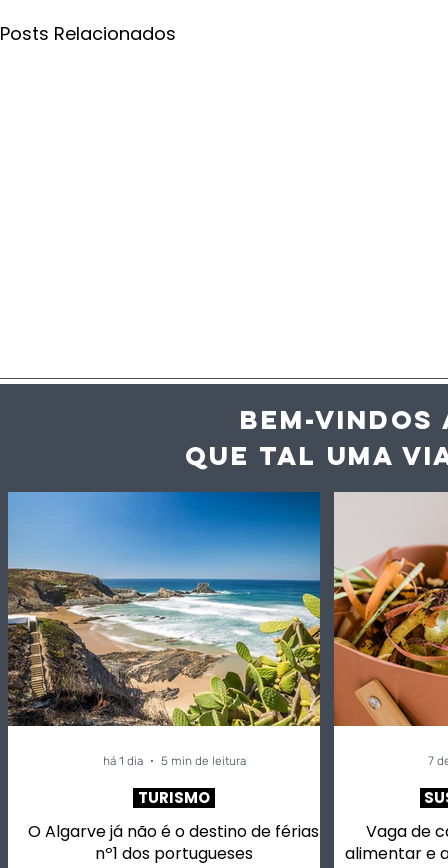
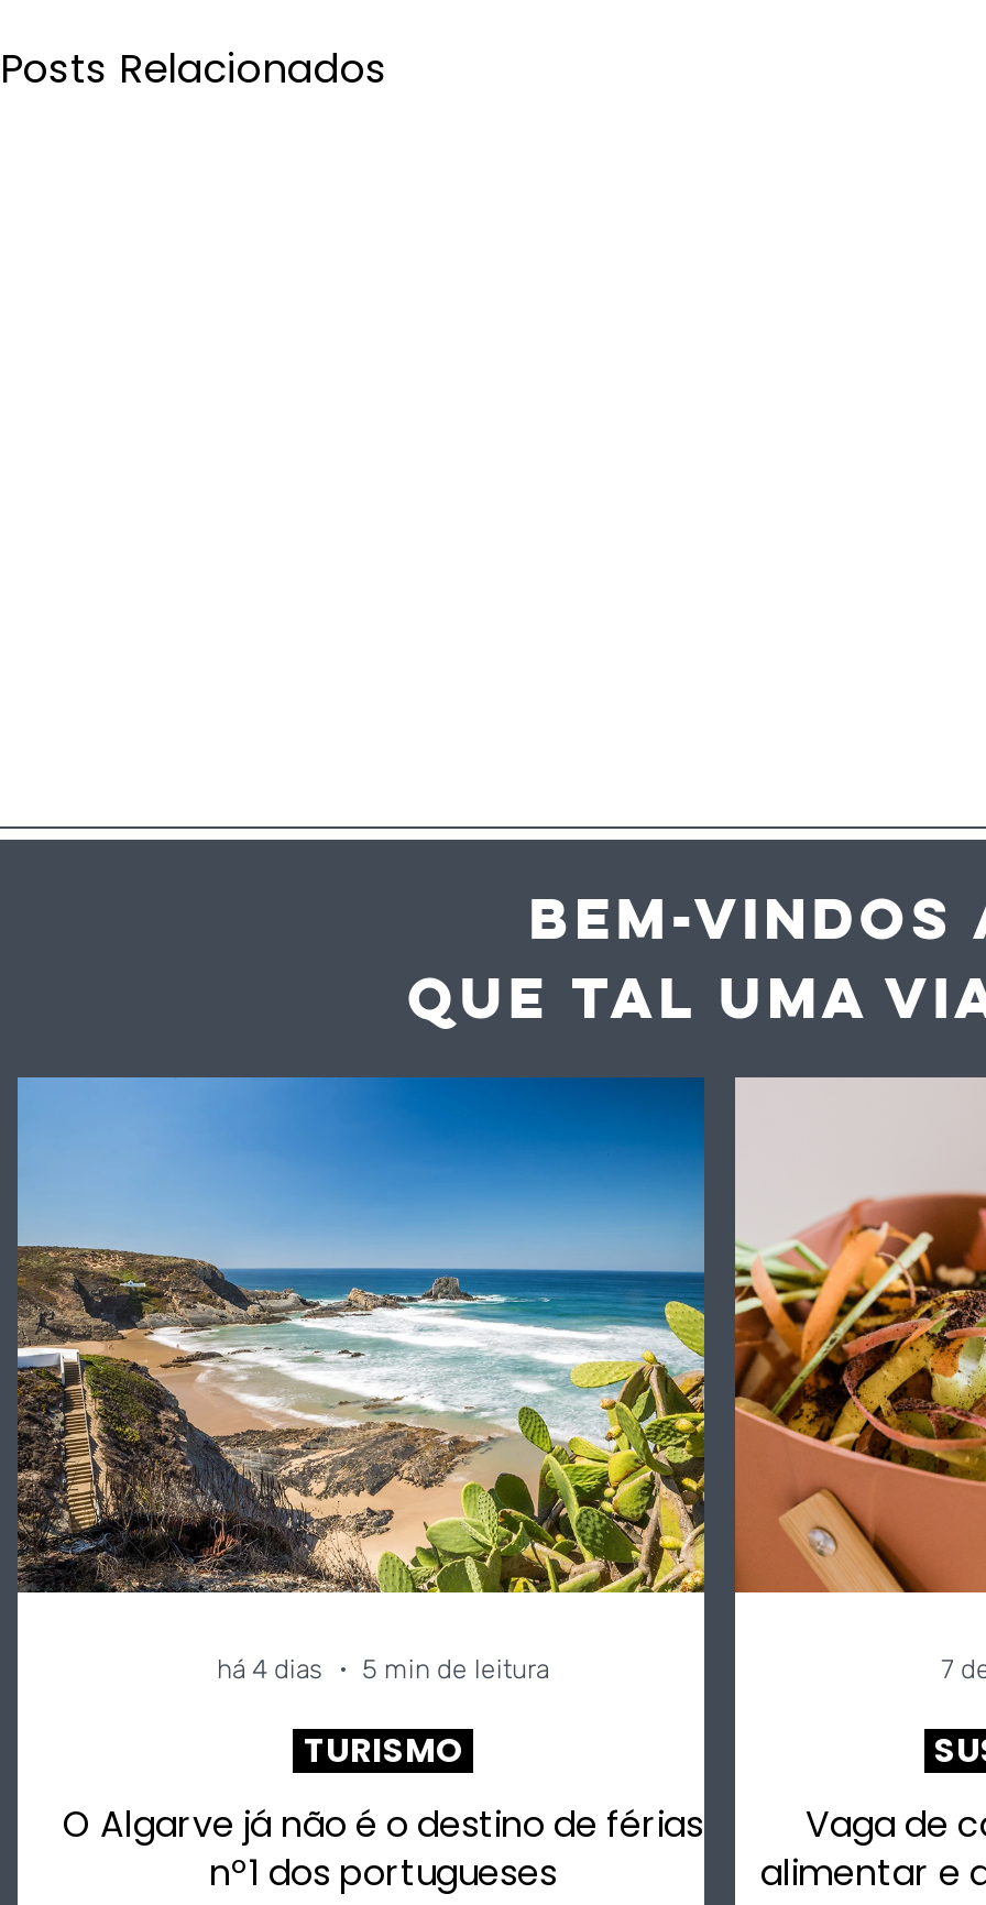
- há 1 dia 5 min de leitura
+ há 4 dias 5 min de leitura
